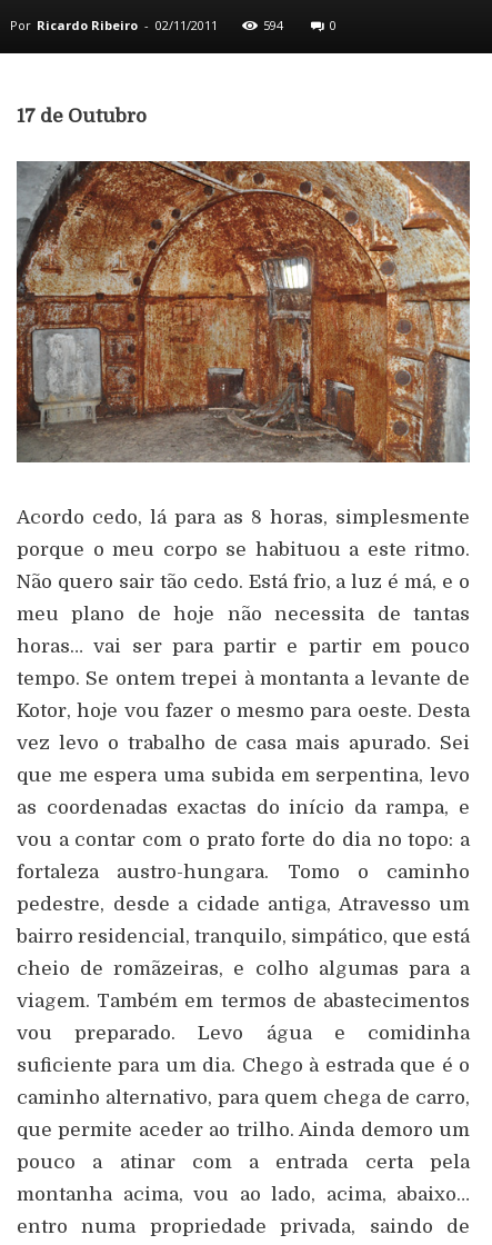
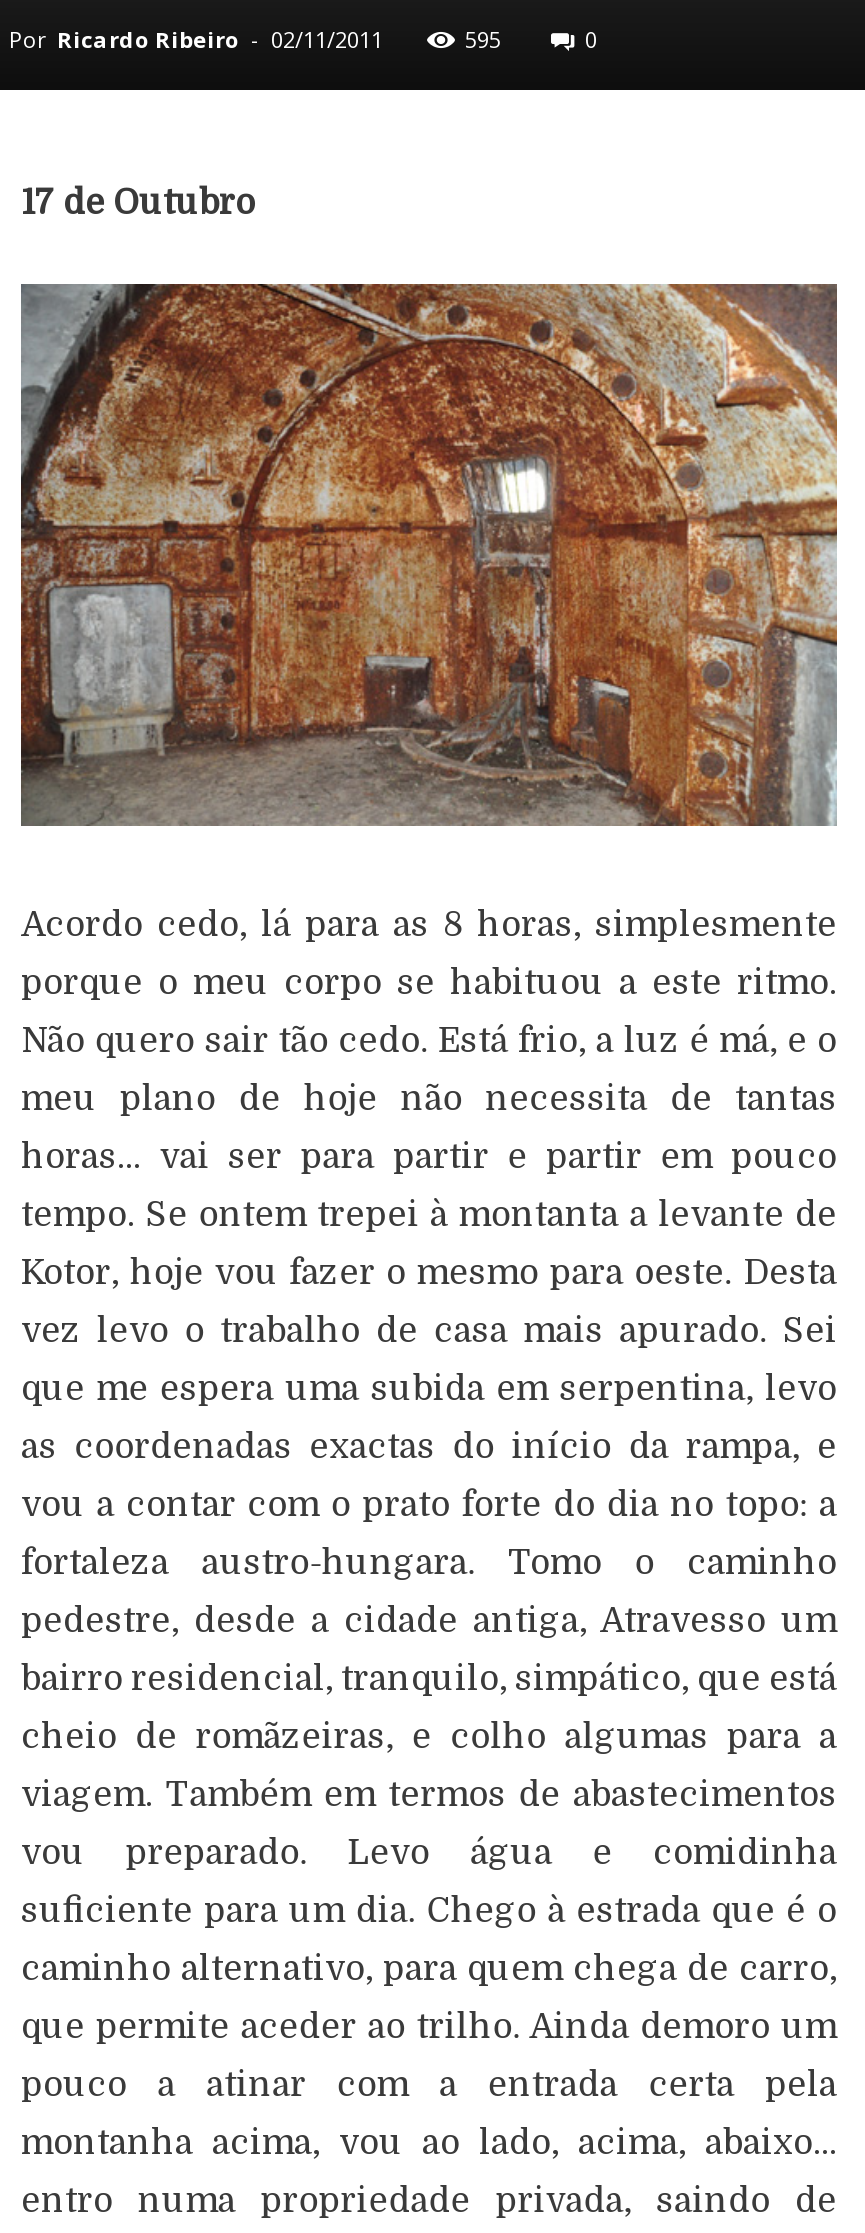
- 594
+ 595
